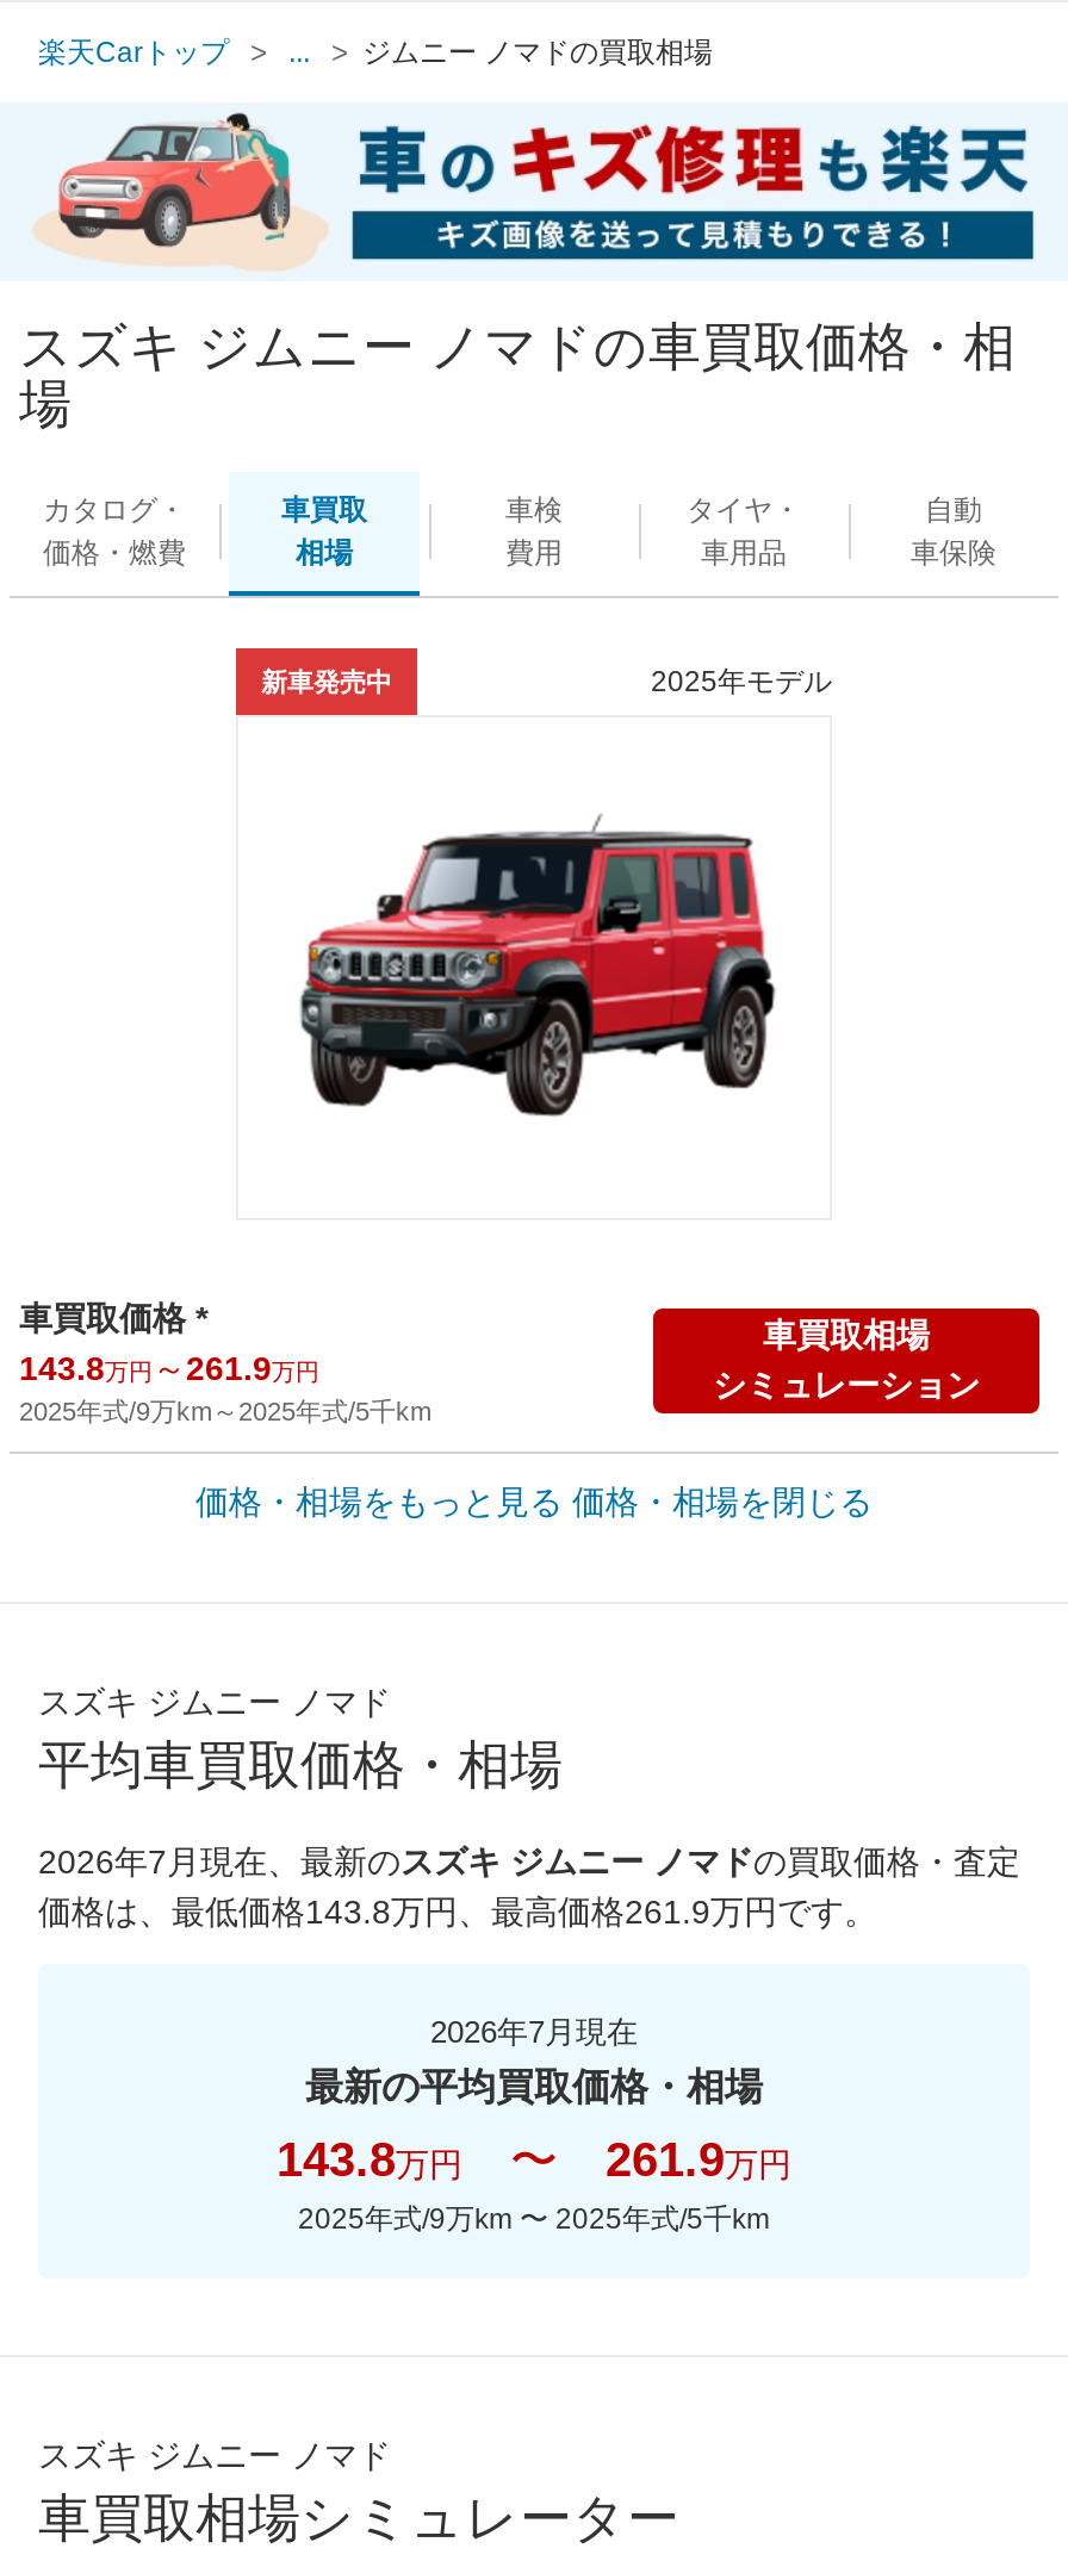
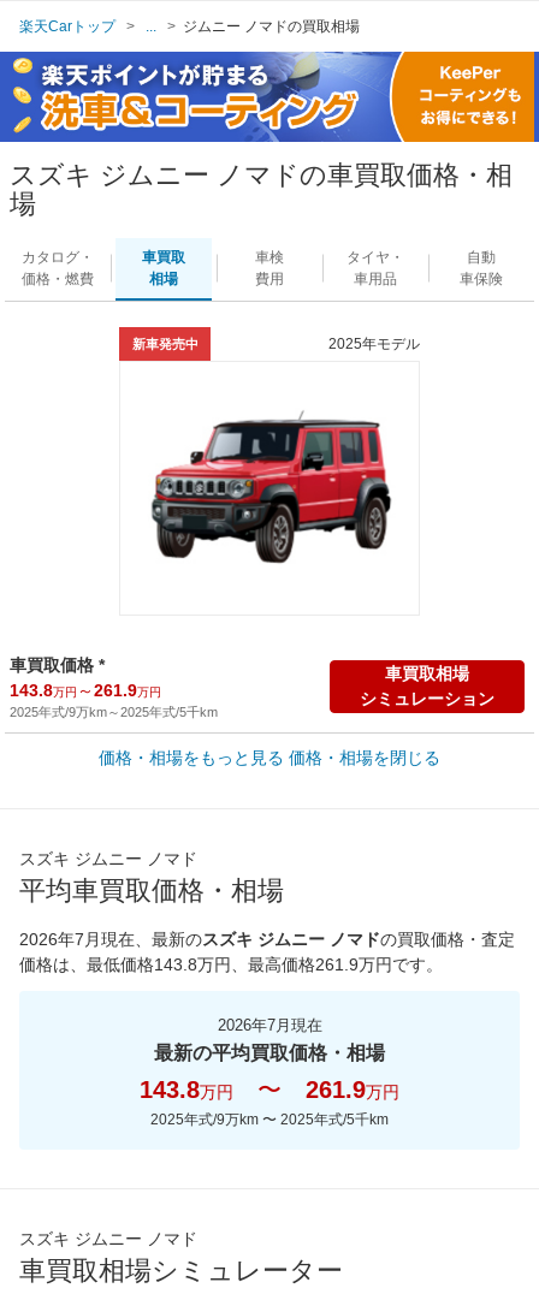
- [image]
+ [image]
